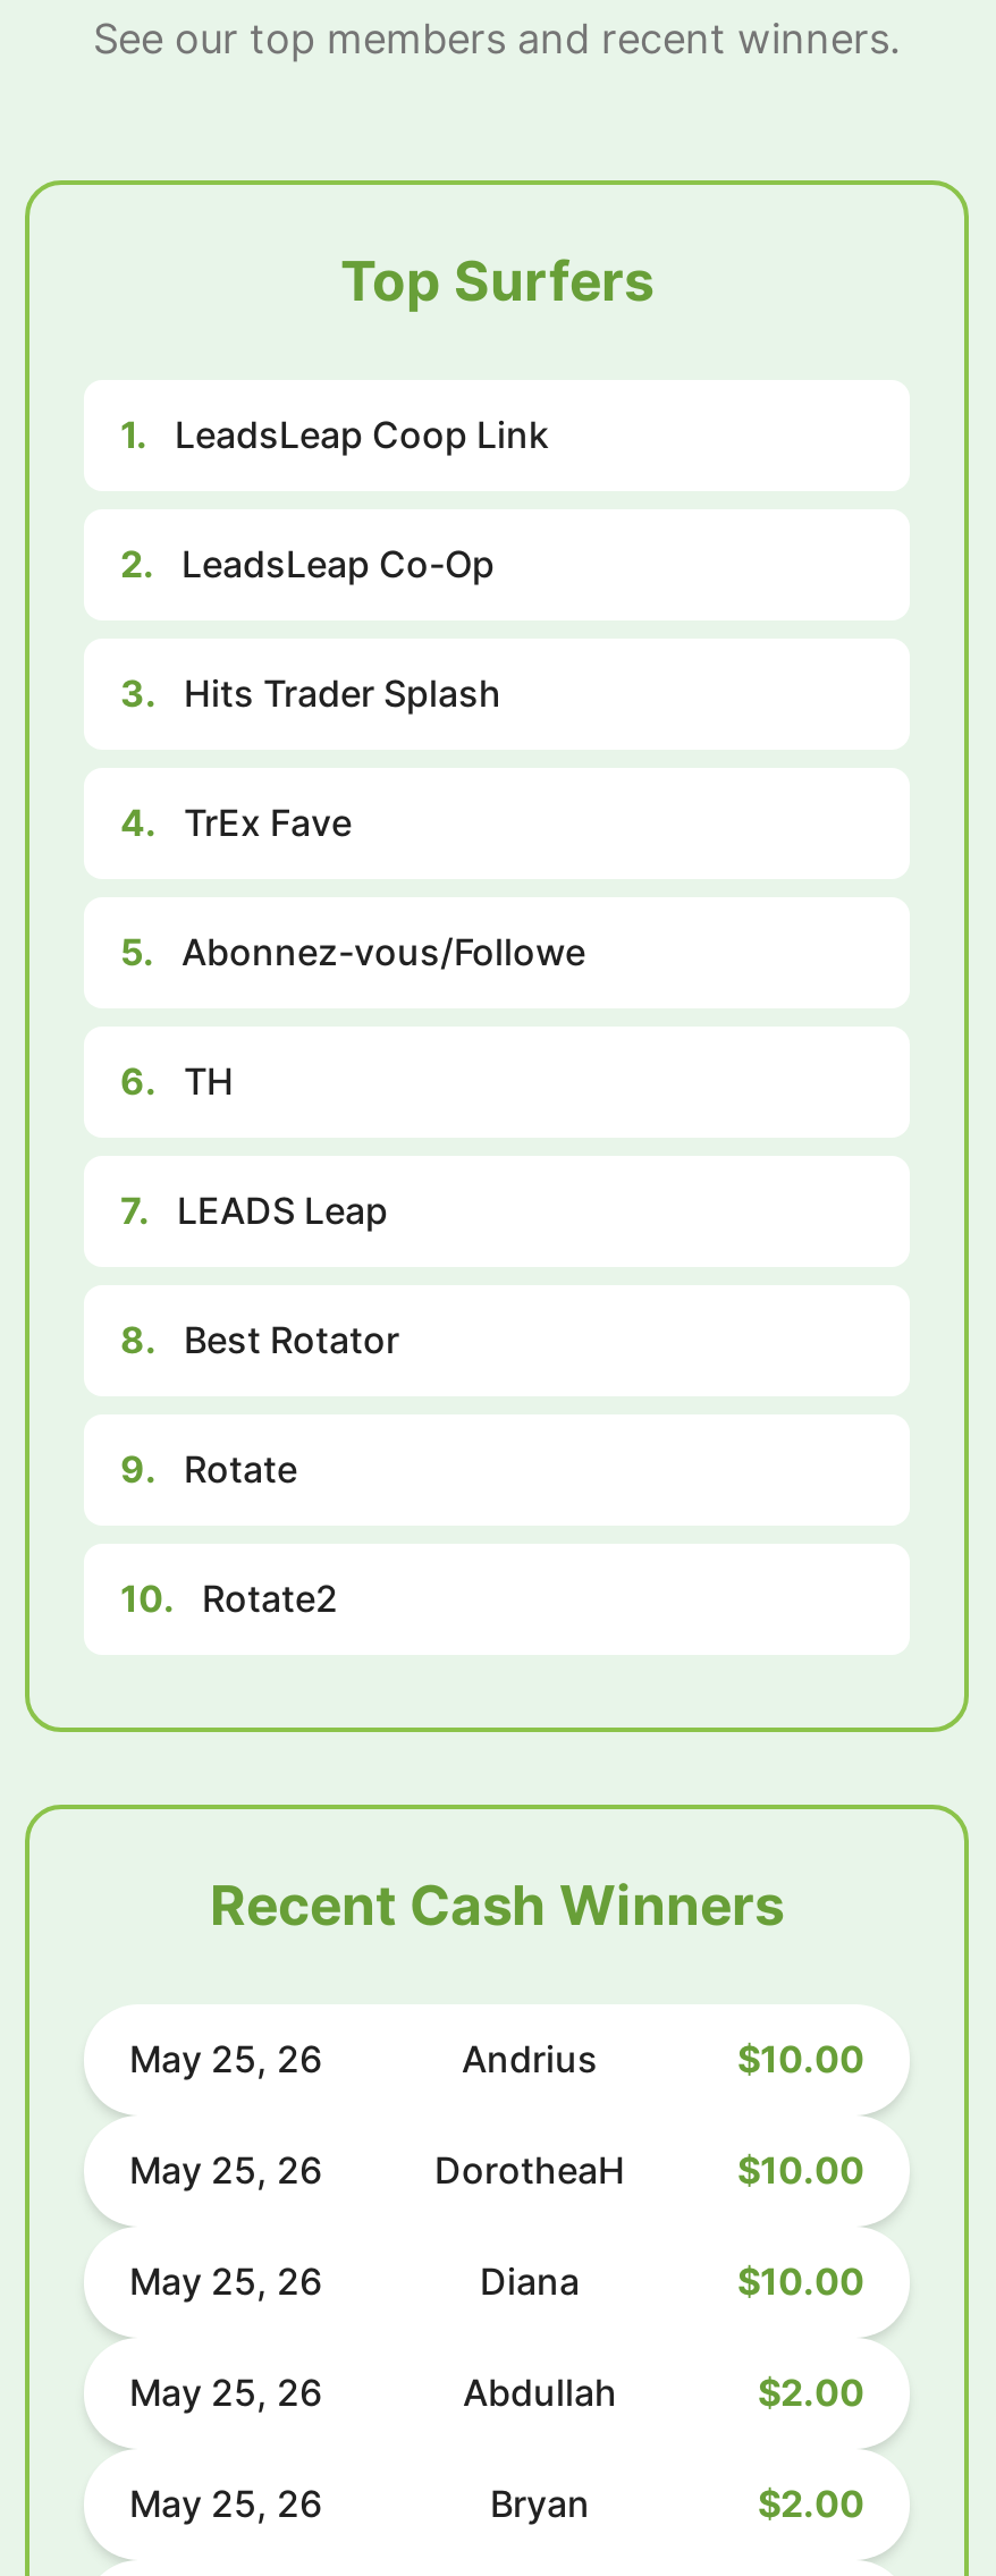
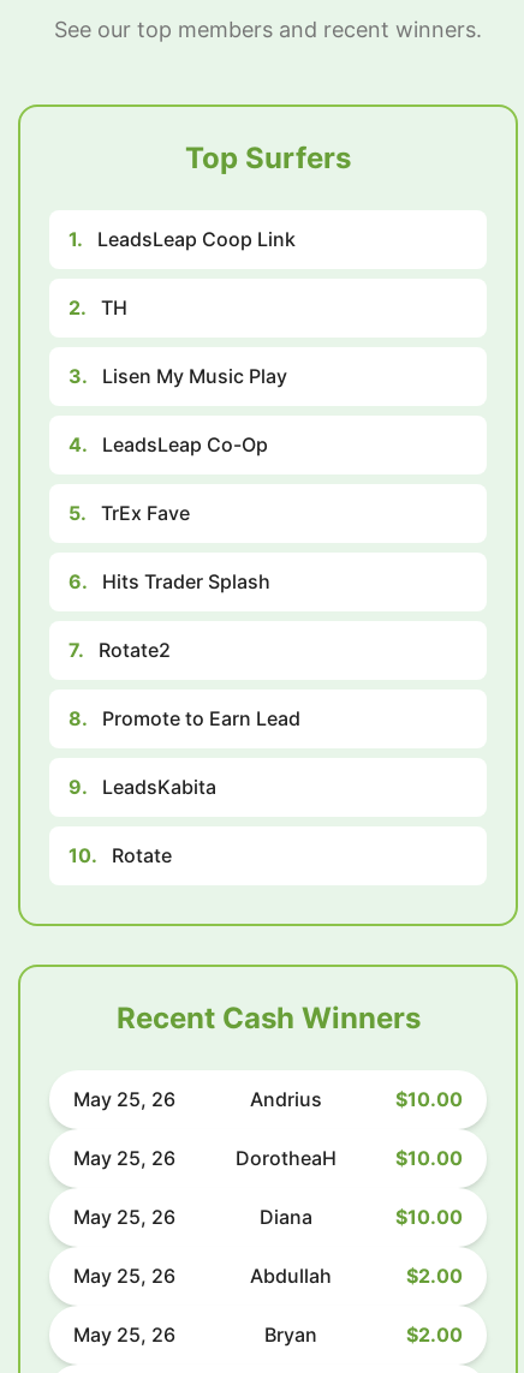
- 2. LeadsLeap Co-Op
+ 2. TH

- 3. Hits Trader Splash
+ 3. Lisen My Music Play

- 4. TrEx Fave
+ 4. LeadsLeap Co-Op

- 5. Abonnez-vous/Followe
+ 5. TrEx Fave

- 6. TH
+ 6. Hits Trader Splash

- 7. LEADS Leap
+ 7. Rotate2

- 8. Best Rotator
+ 8. Promote to Earn Lead

- 9. Rotate
+ 9. LeadsKabita

- 10. Rotate2
+ 10. Rotate
